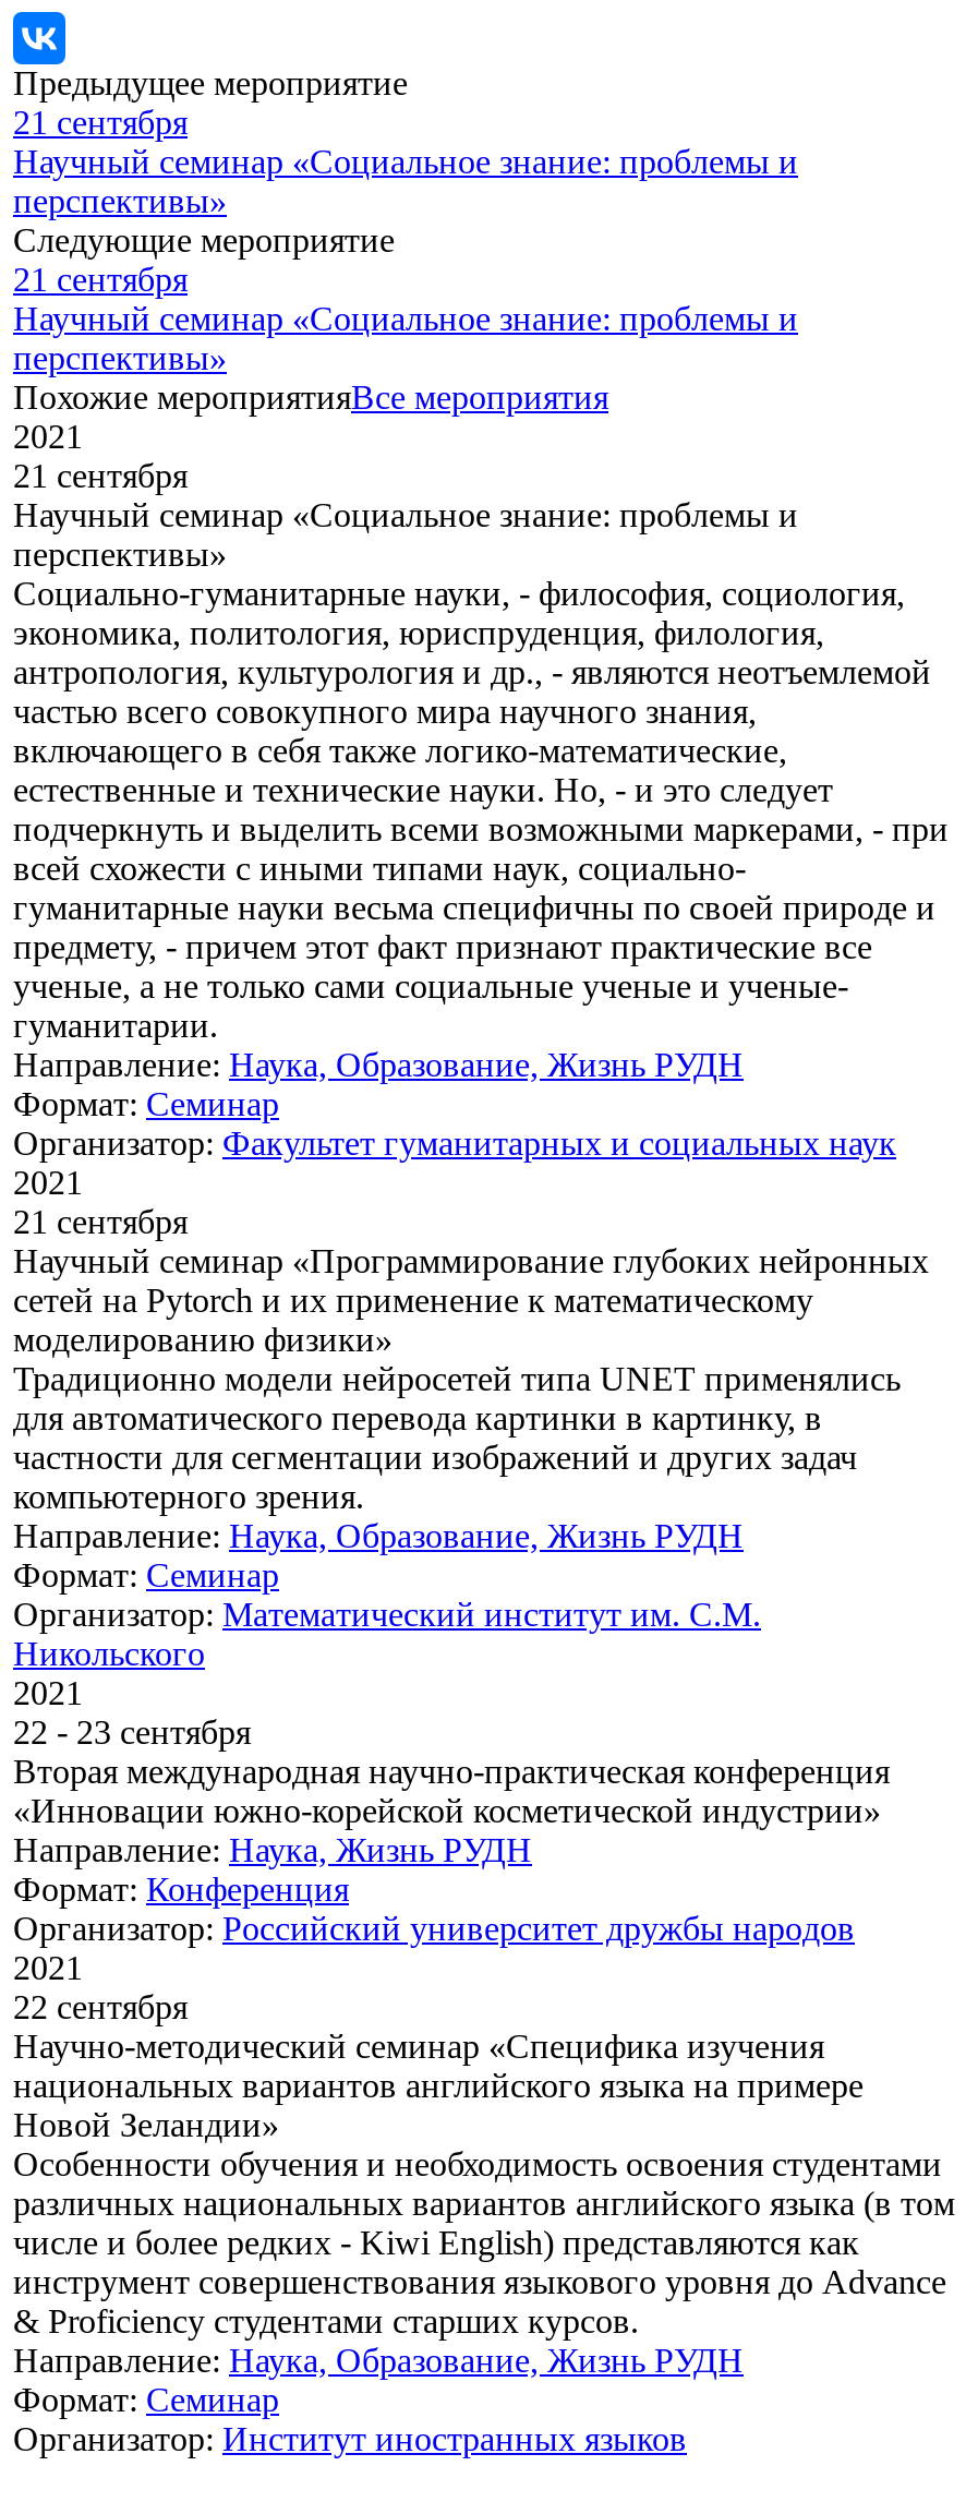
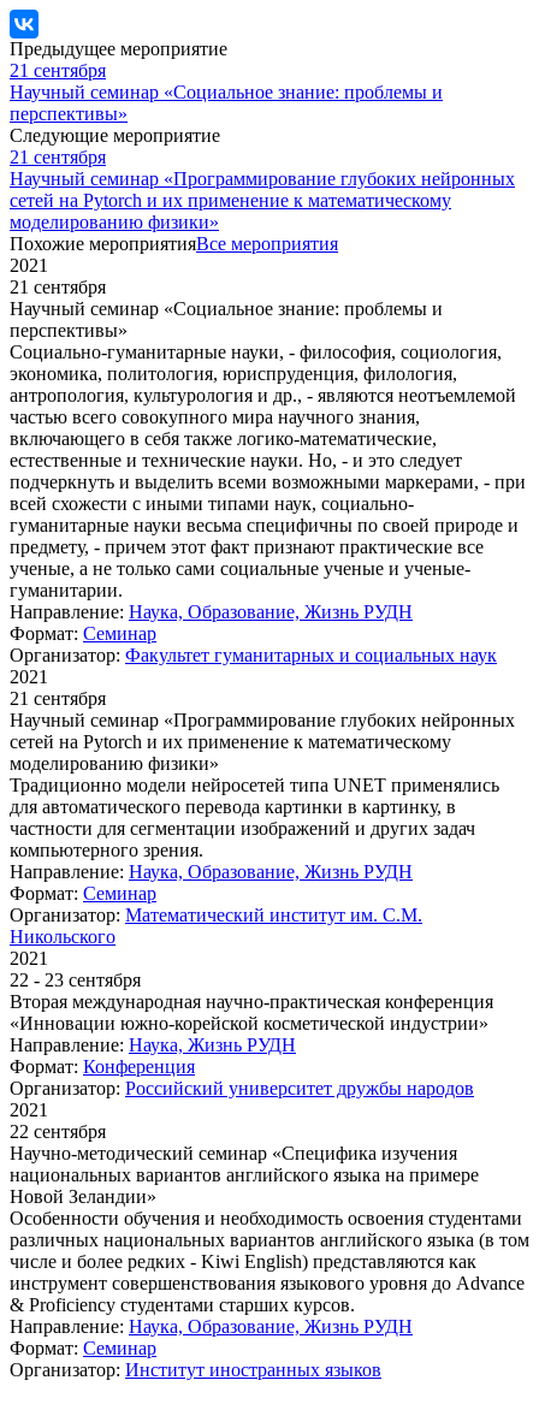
- Научный семинар «Социальное знание: проблемы и
- перспективы»
+ Научный семинар «Программирование глубоких нейронных
+ сетей на Pytorch и их применение к математическому
+ моделированию физики»
